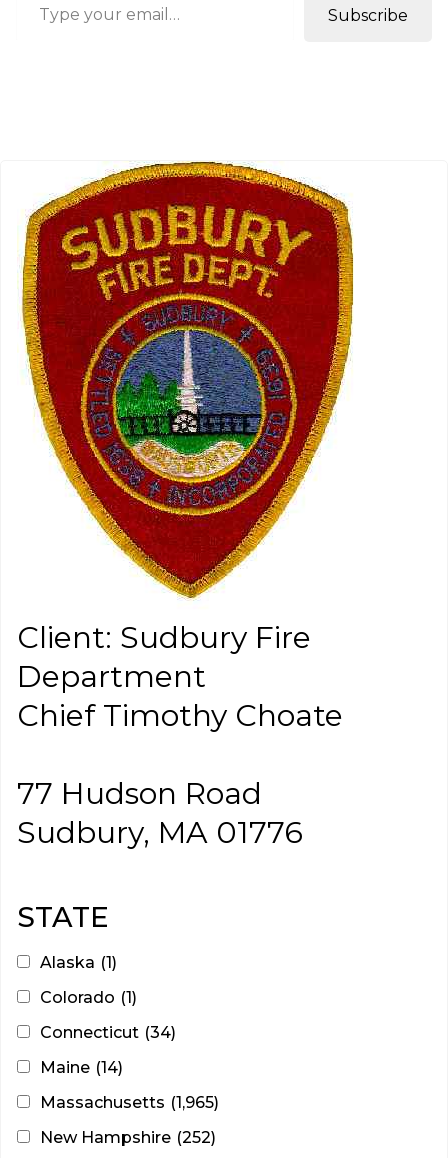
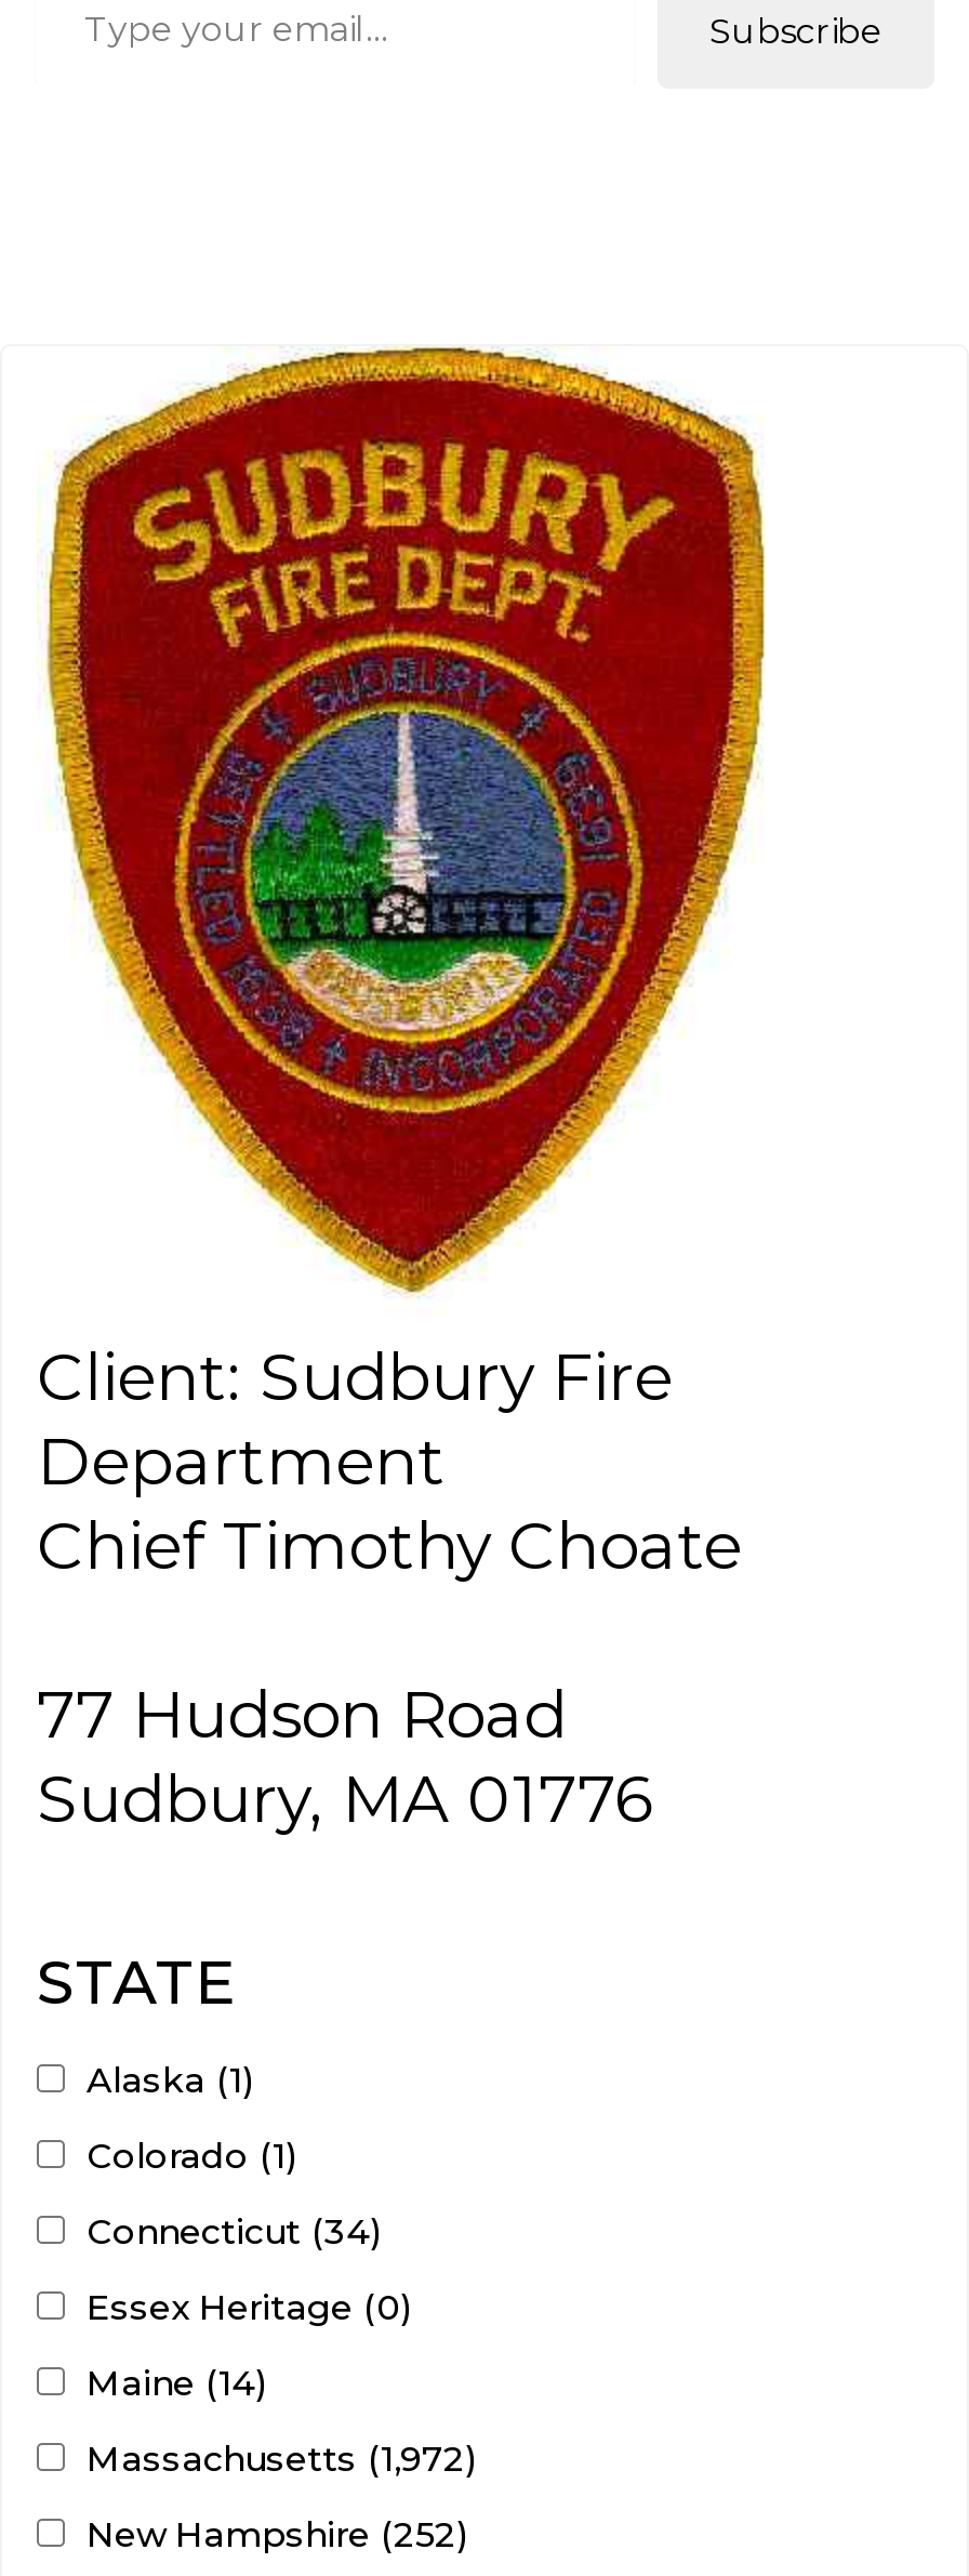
+ Essex Heritage (0)

- Massachusetts (1,965)
+ Massachusetts (1,972)
